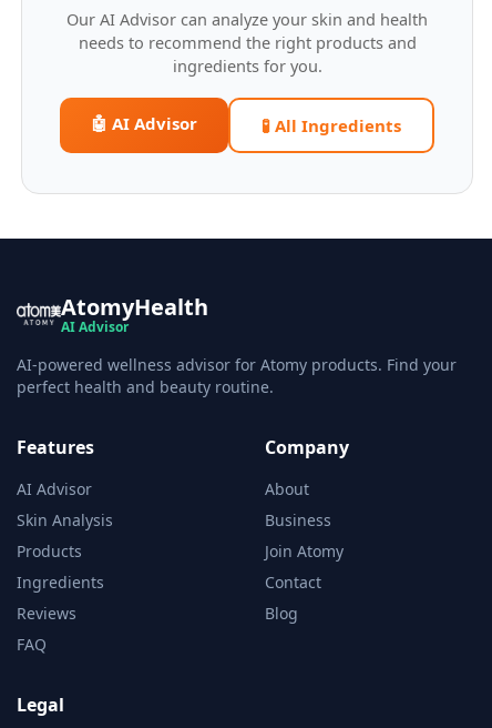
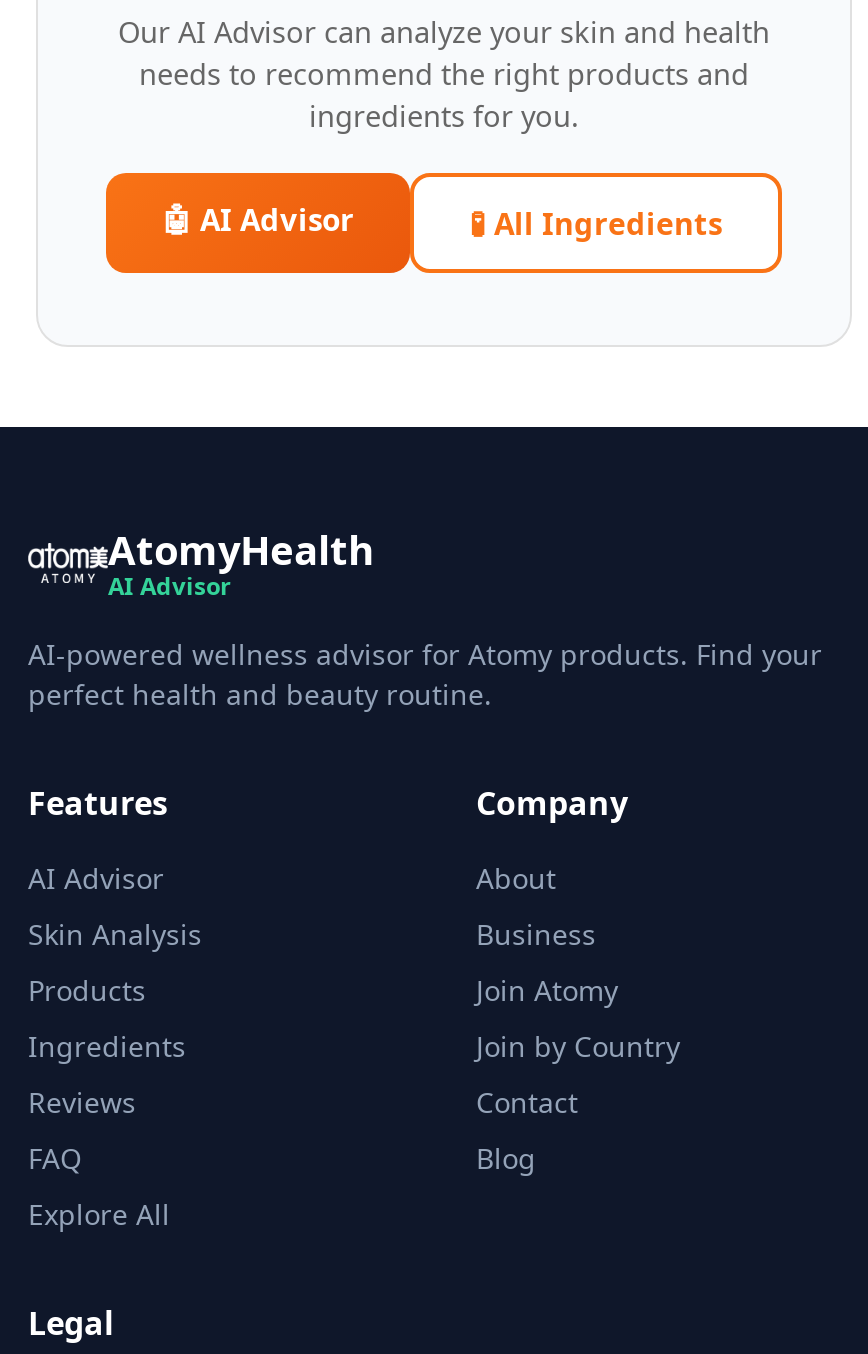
+ Join by Country

+ Explore All
